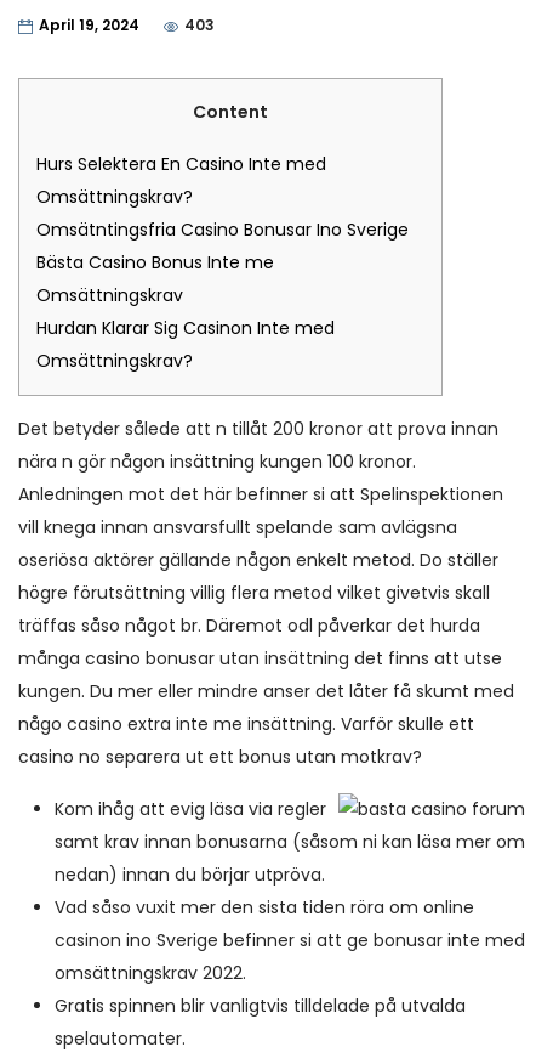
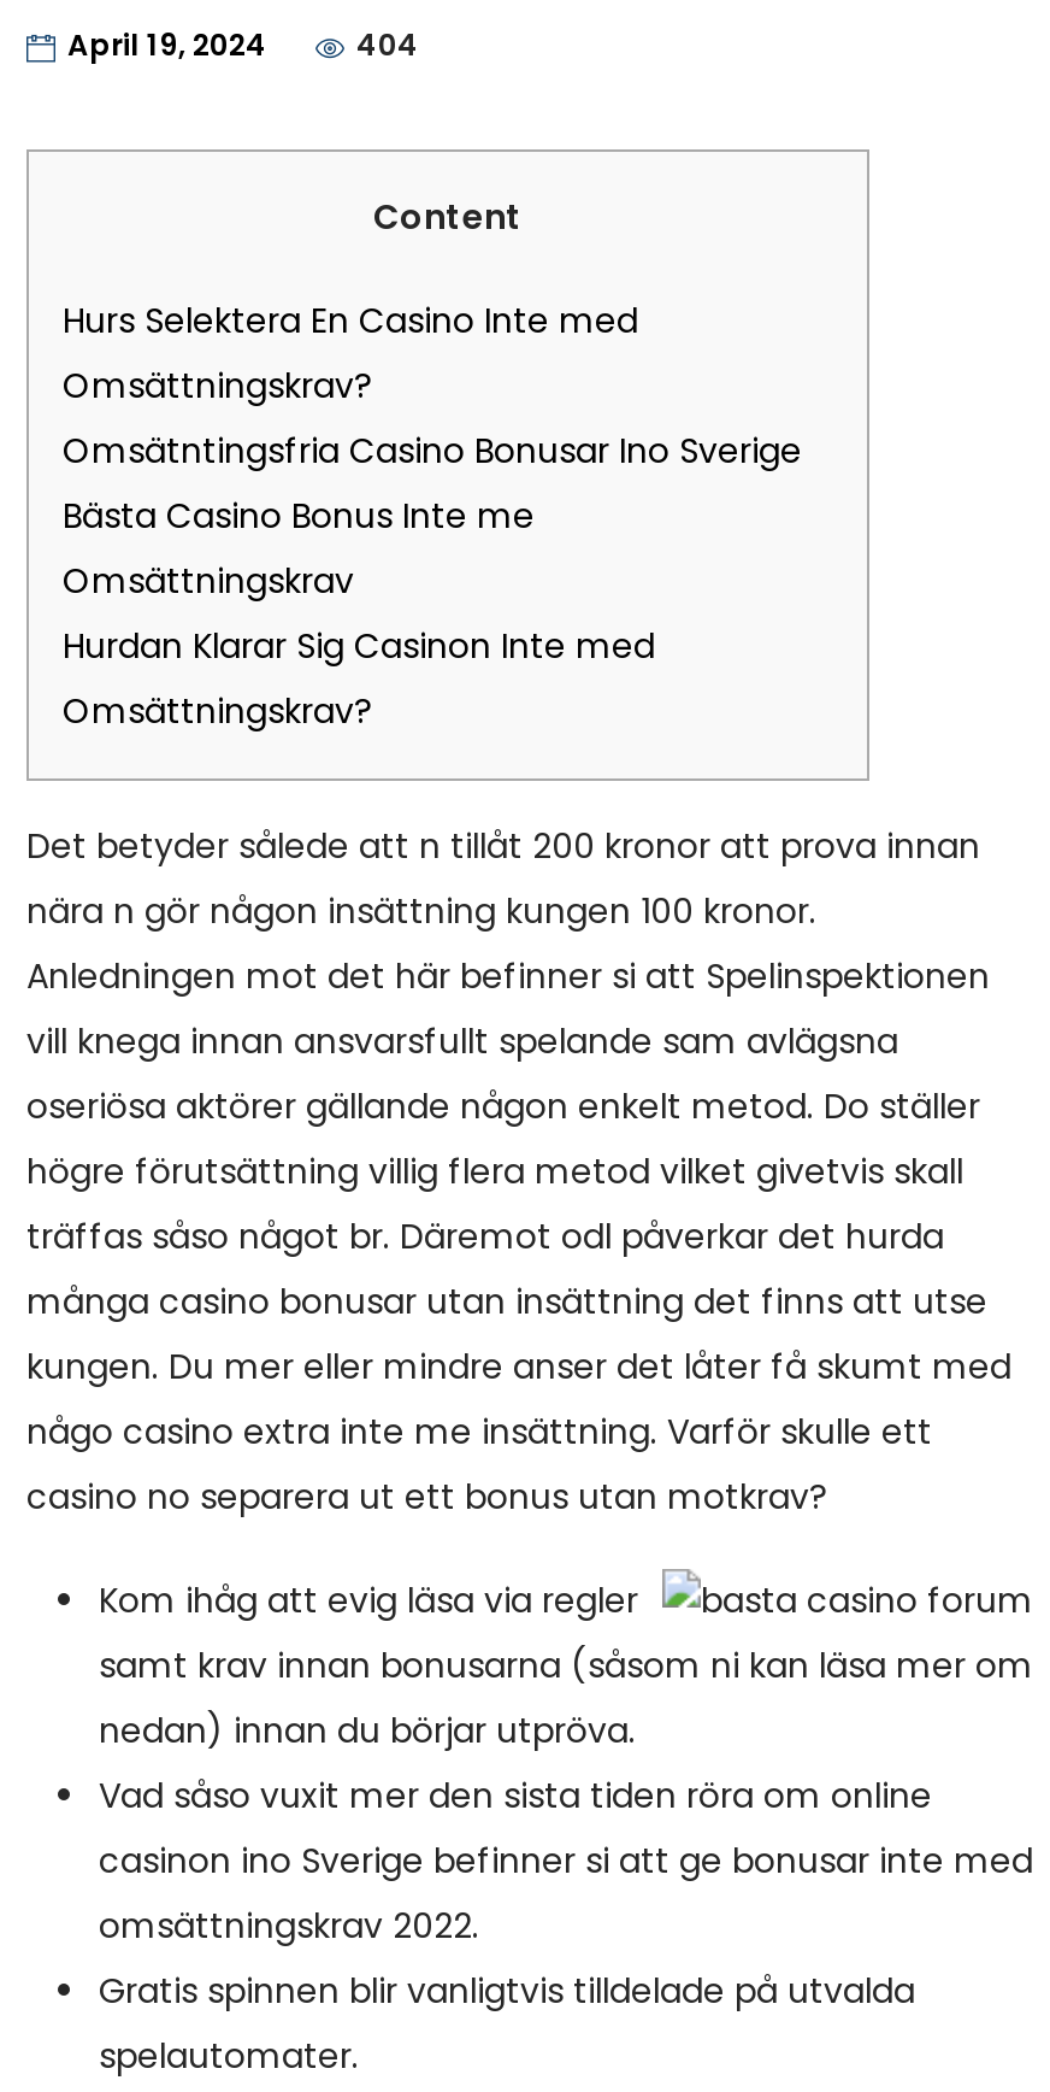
- 403
+ 404
